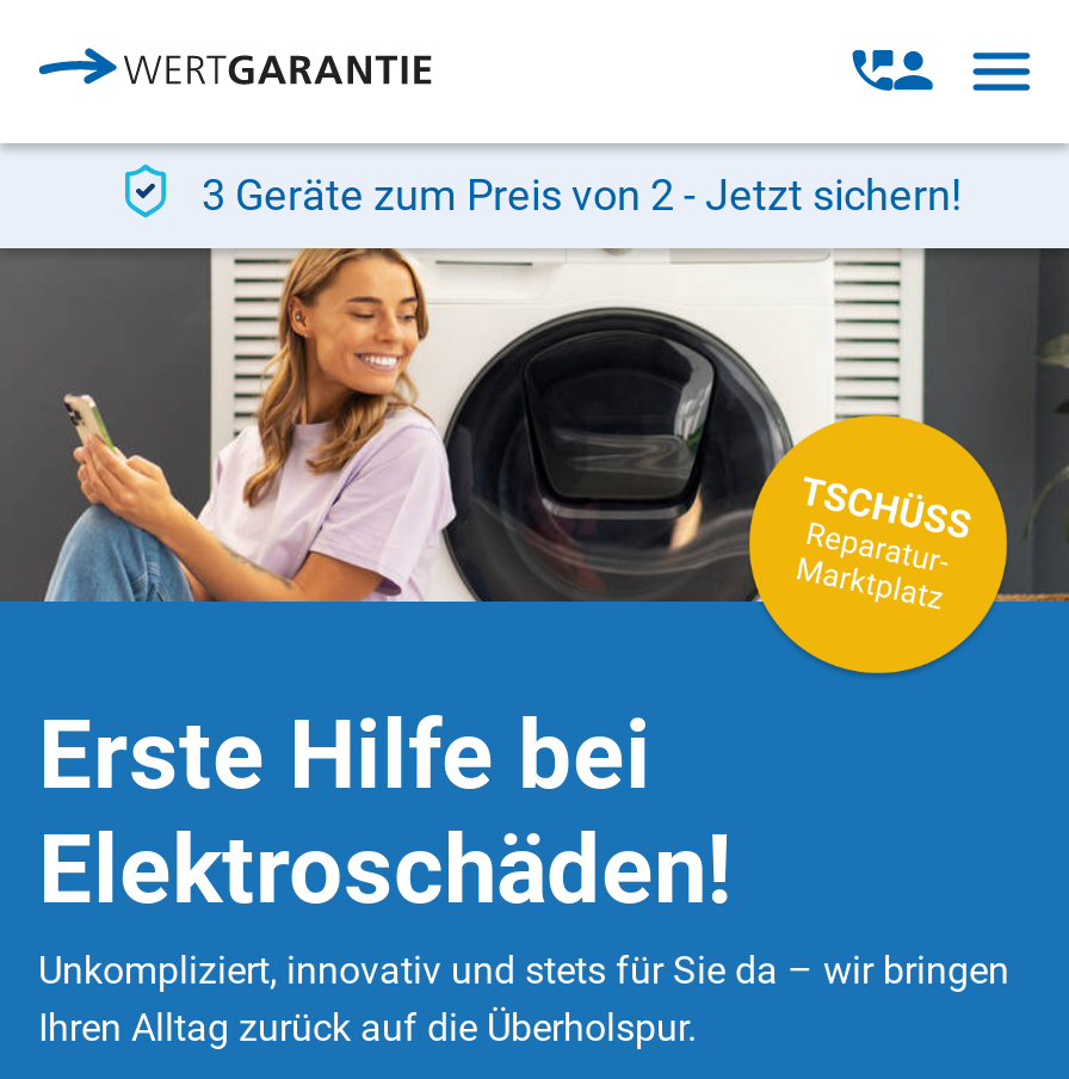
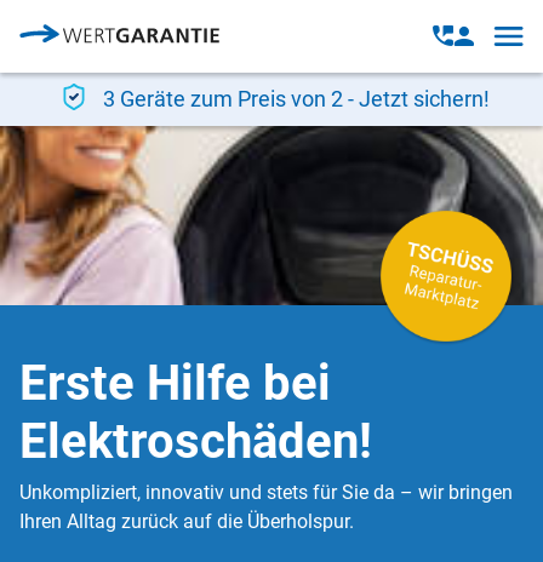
- [image]
+ [image]
